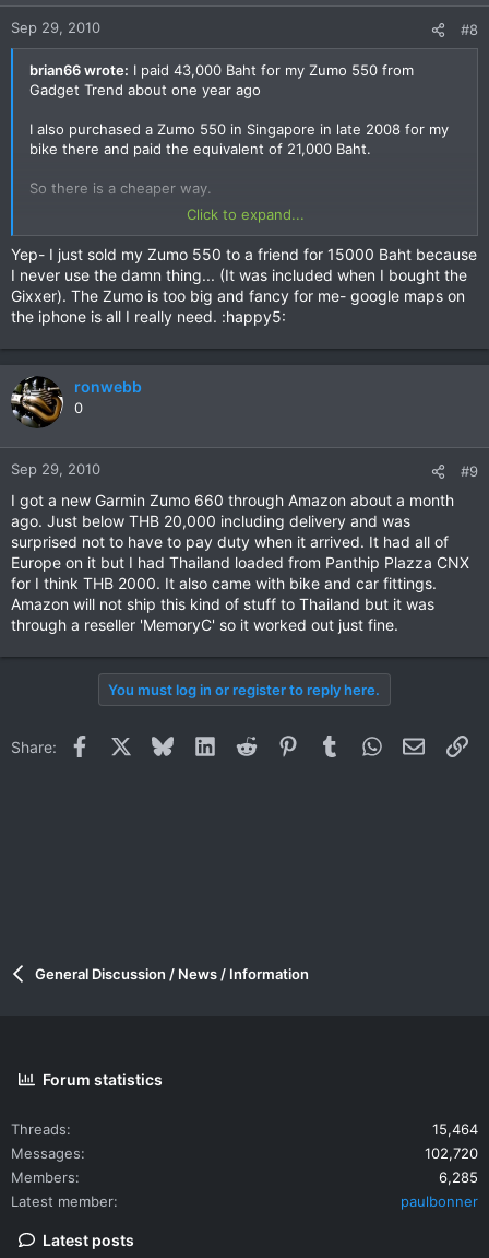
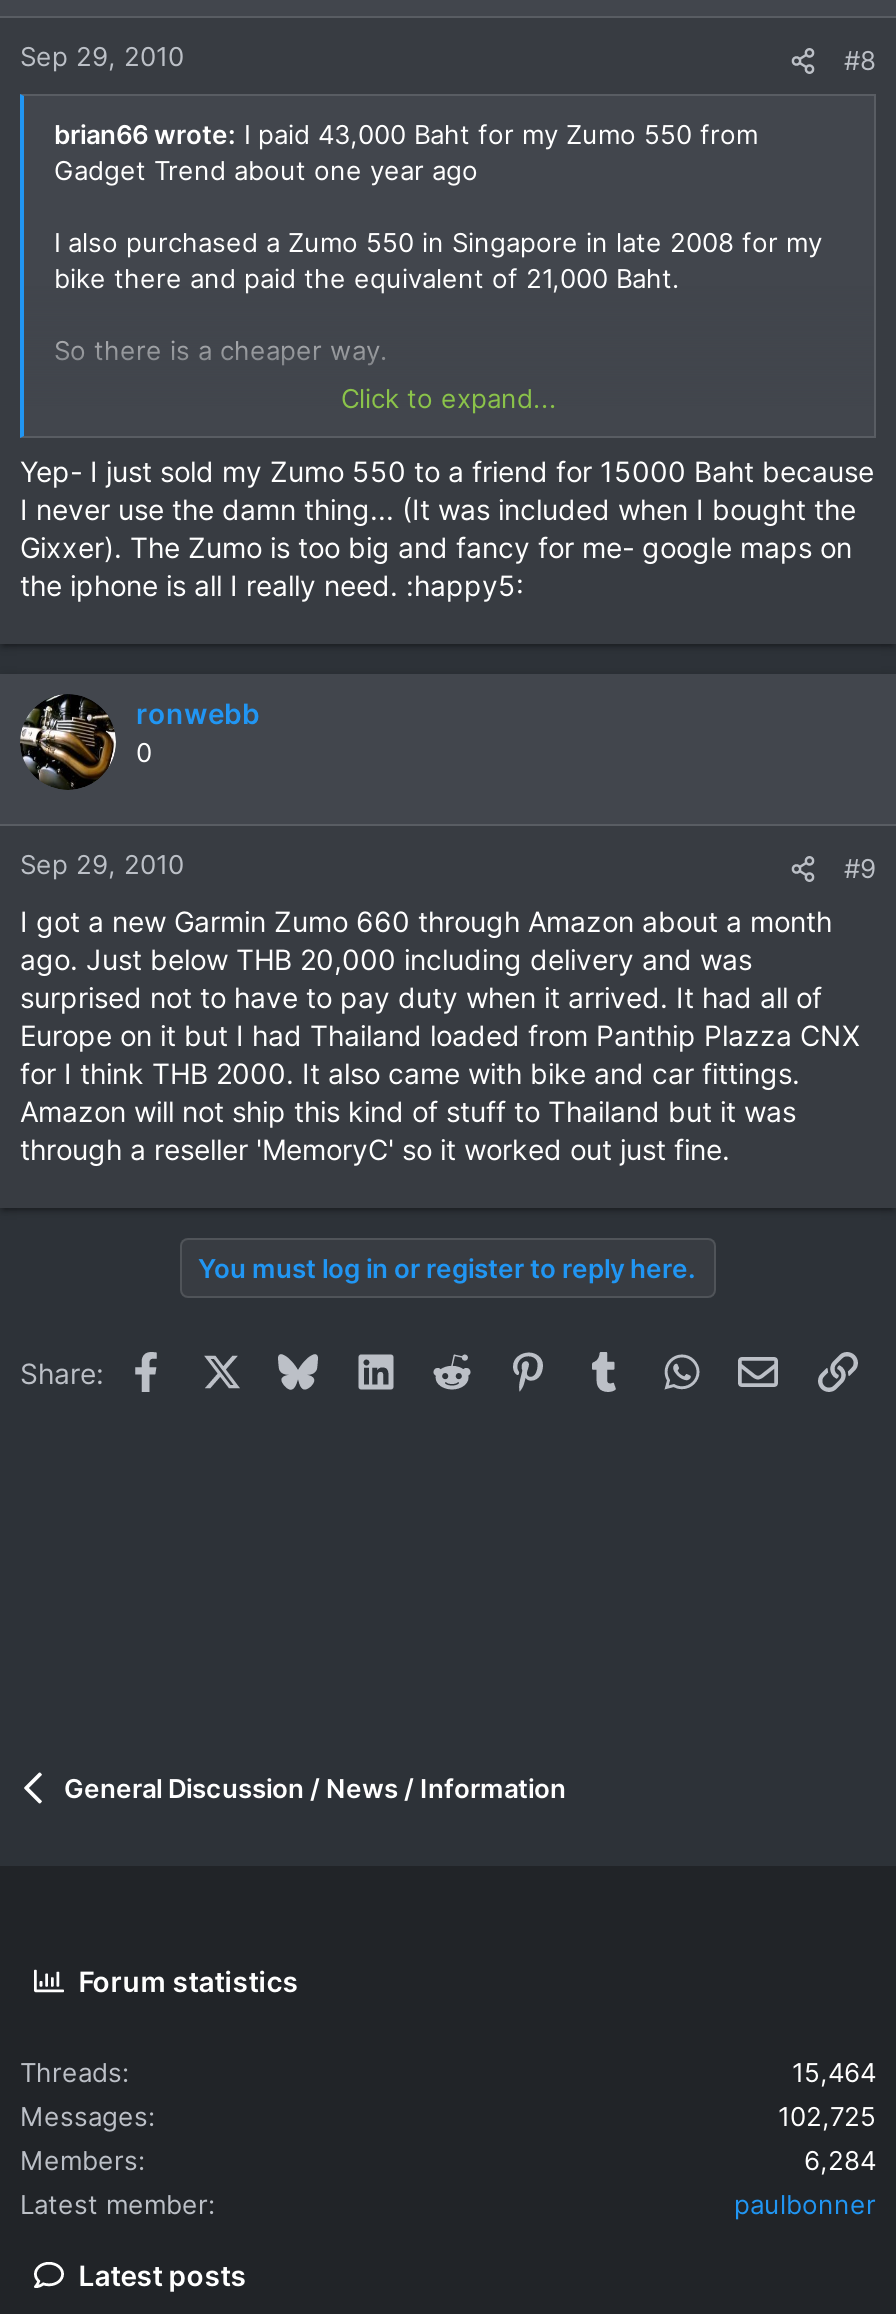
- 102,720
+ 102,725

- 6,285
+ 6,284
